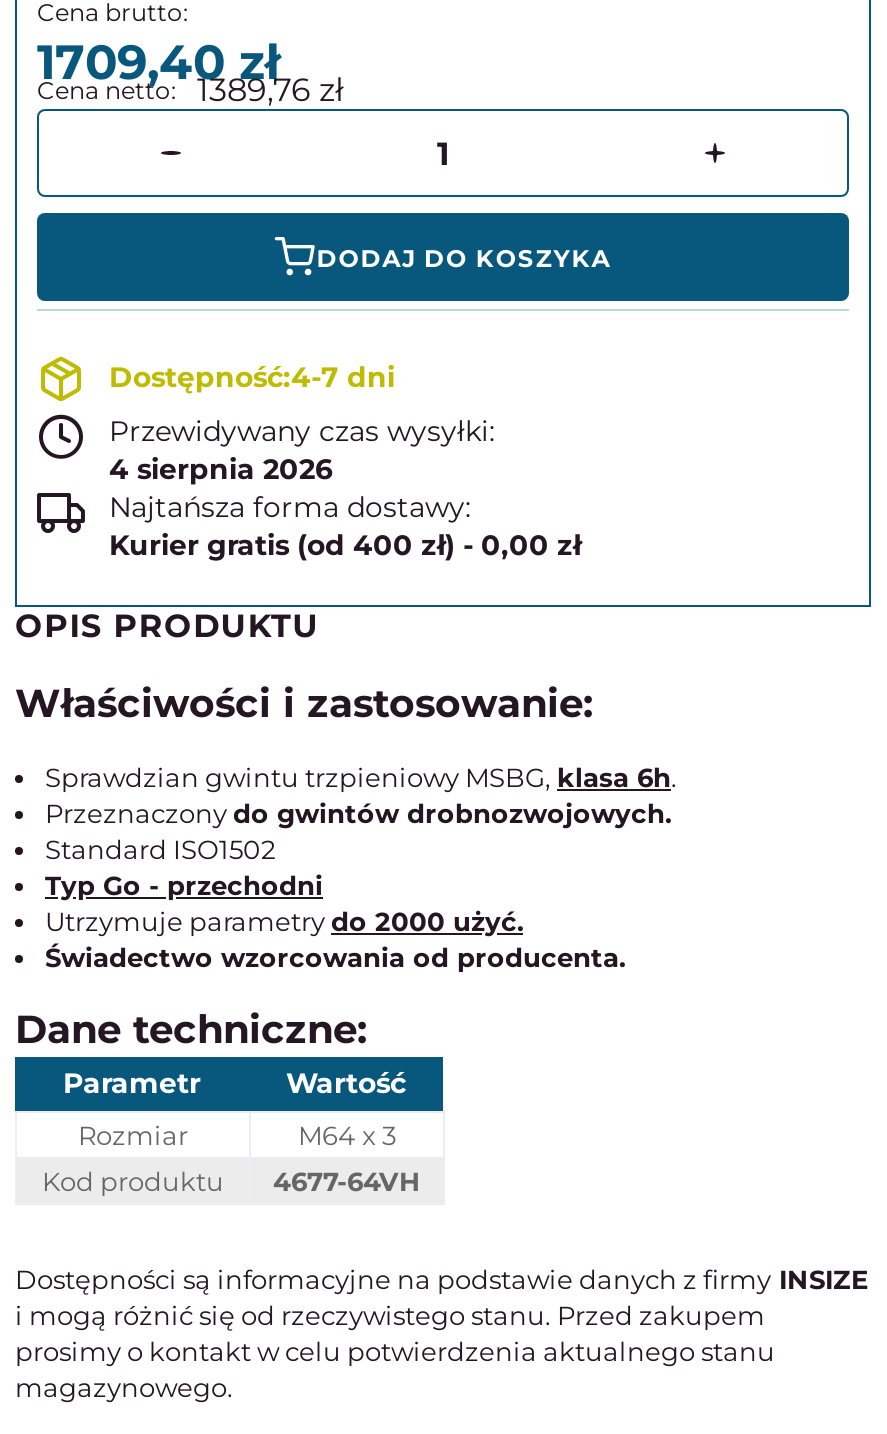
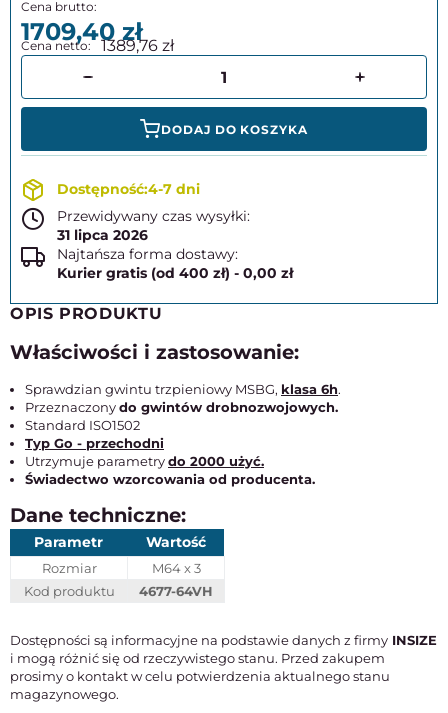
- 4 sierpnia 2026
+ 31 lipca 2026
